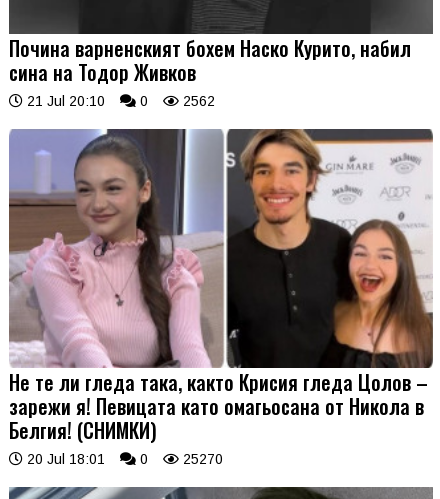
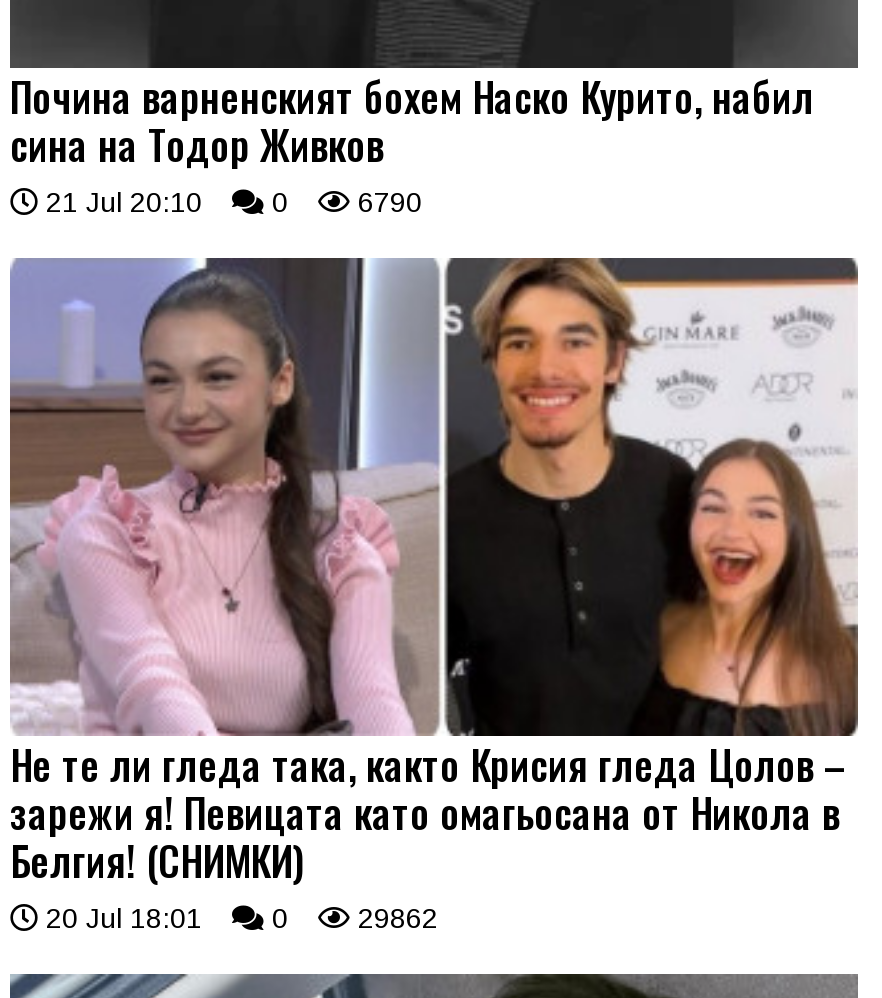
- 21 Jul 20:10 0 2562
+ 21 Jul 20:10 0 6790

- 20 Jul 18:01 0 25270
+ 20 Jul 18:01 0 29862
